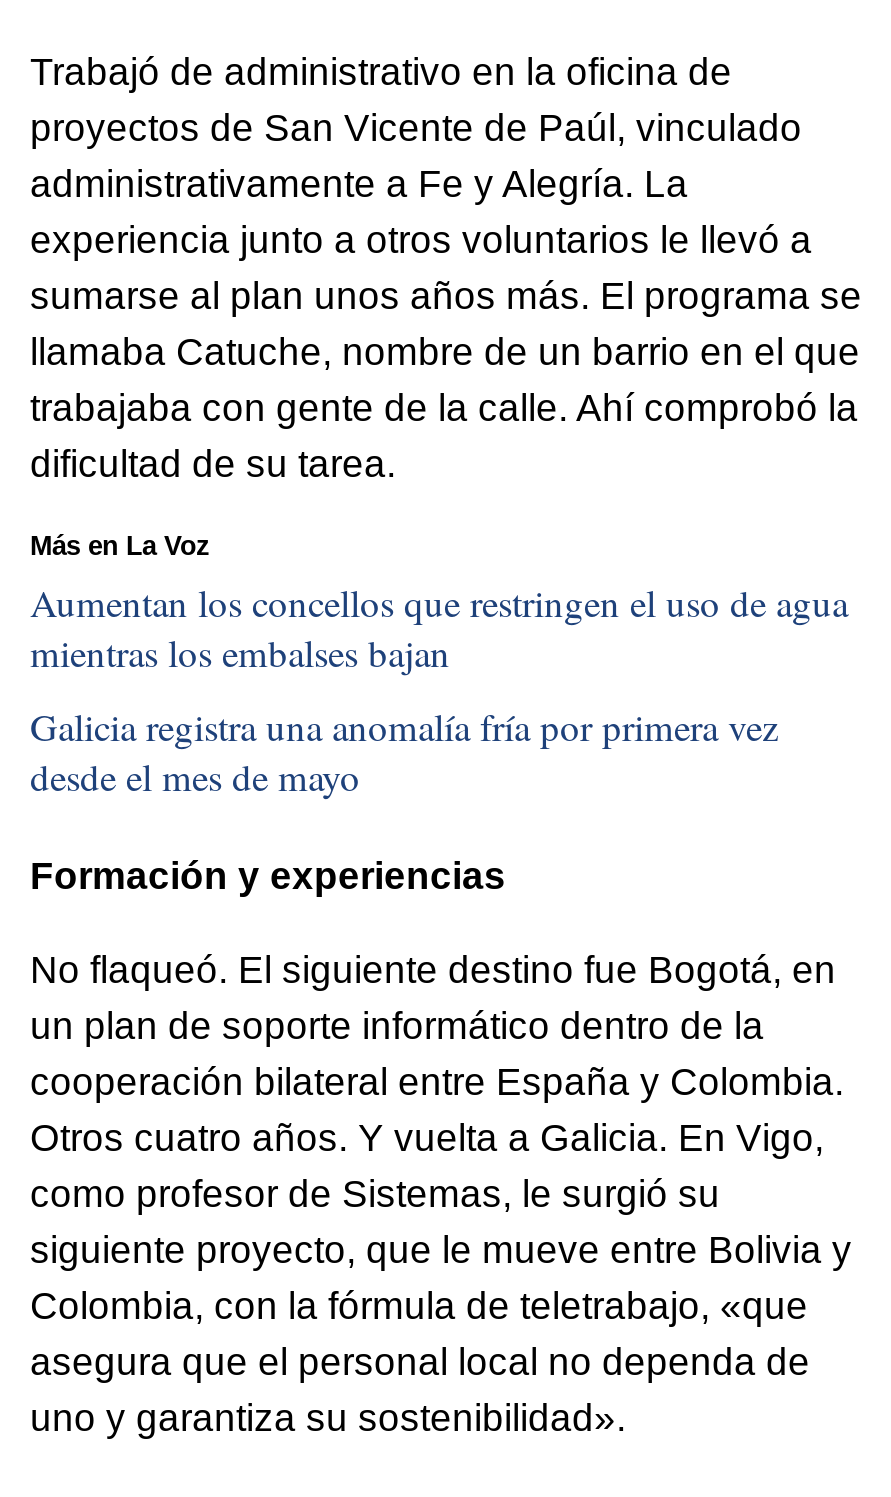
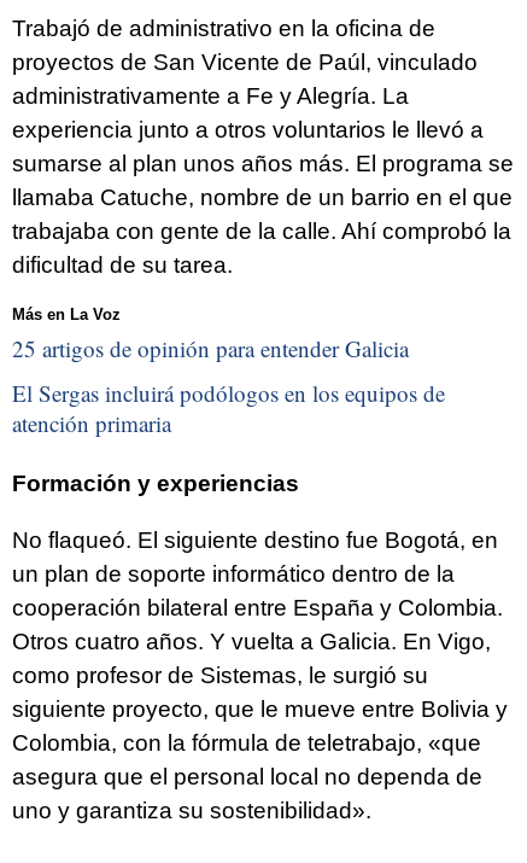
- Aumentan los concellos que restringen el uso de agua
- mientras los embalses bajan
+ 25 artigos de opinión para entender Galicia

- Galicia registra una anomalía fría por primera vez
- desde el mes de mayo
+ El Sergas incluirá podólogos en los equipos de
+ atención primaria
